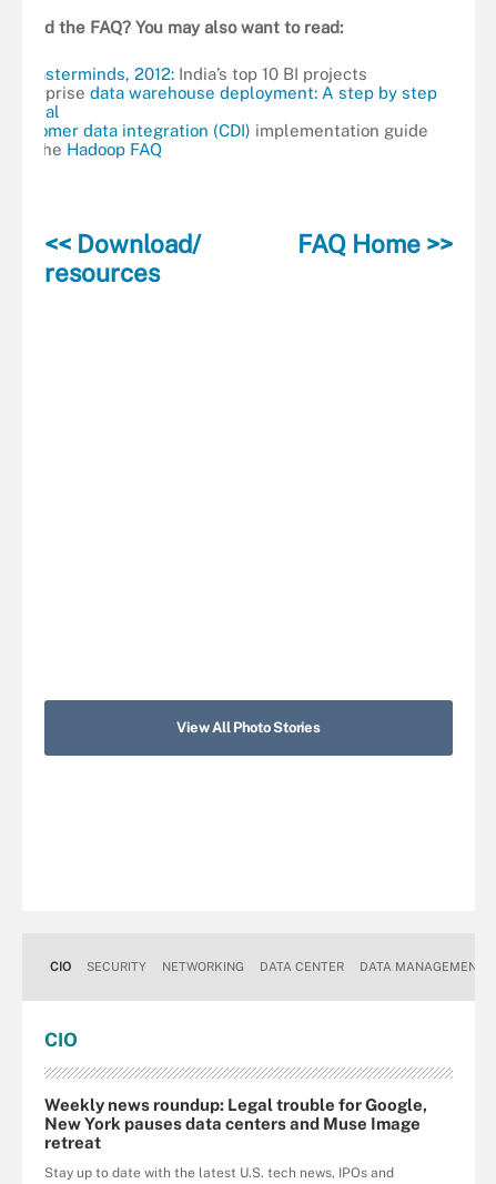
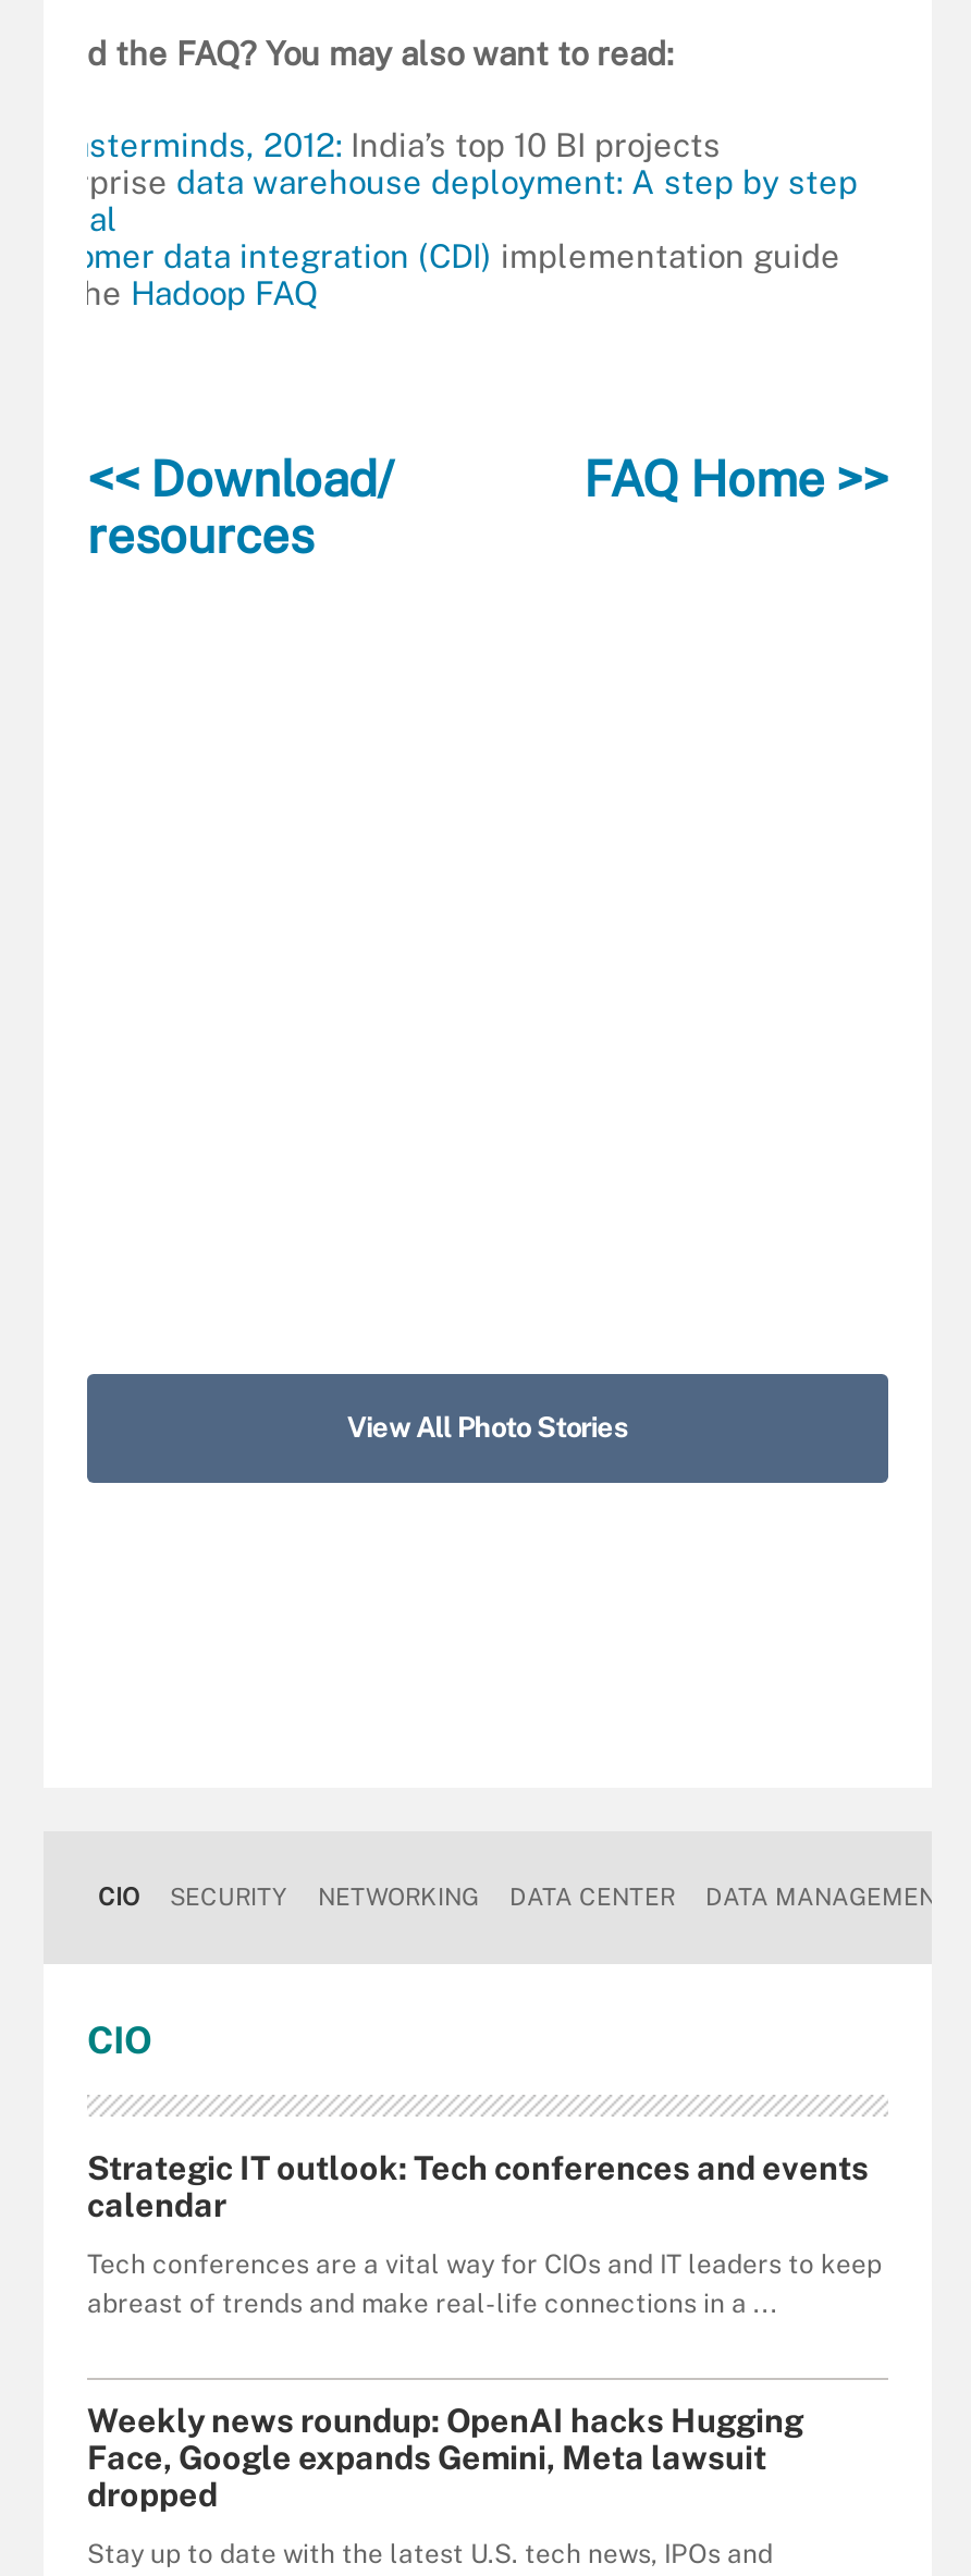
- Weekly news roundup: Legal trouble for Google,
- New York pauses data centers and Muse Image
- retreat
+ Strategic IT outlook: Tech conferences and events
+ calendar
+ Tech conferences are a vital way for CIOs and IT leaders to keep
+ abreast of trends and make real-life connections in a ...
+ Weekly news roundup: OpenAI hacks Hugging
+ Face, Google expands Gemini, Meta lawsuit
+ dropped
